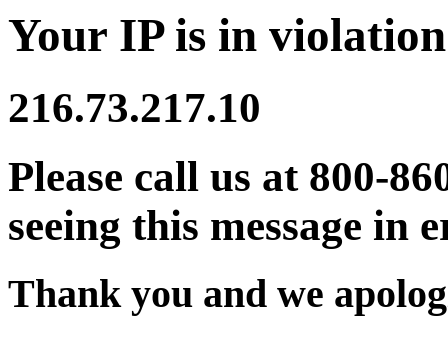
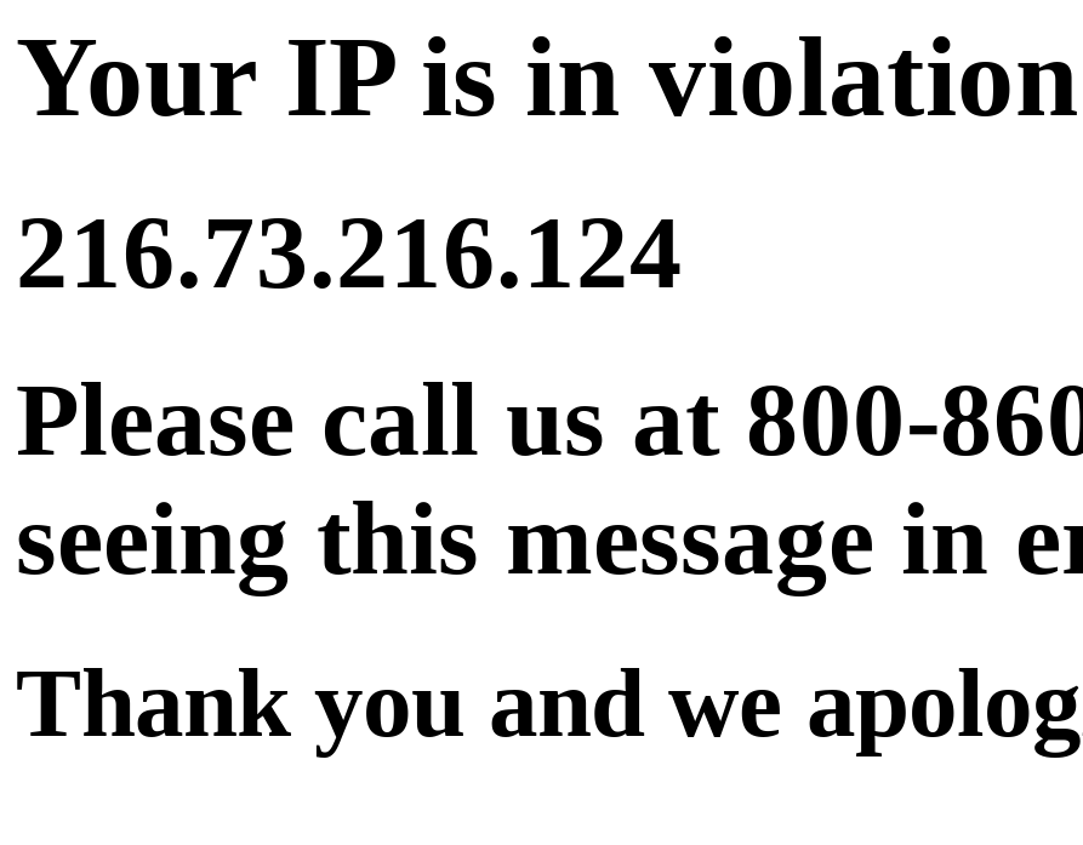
- 216.73.217.10
+ 216.73.216.124
